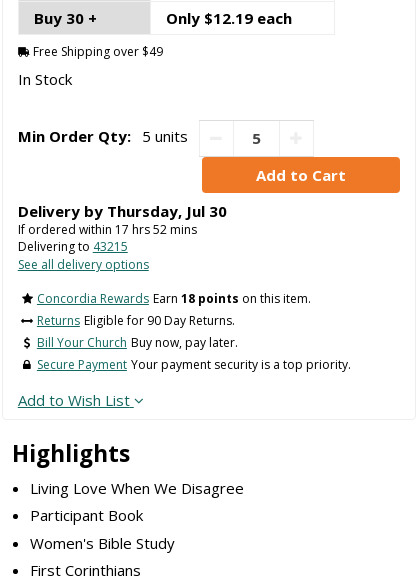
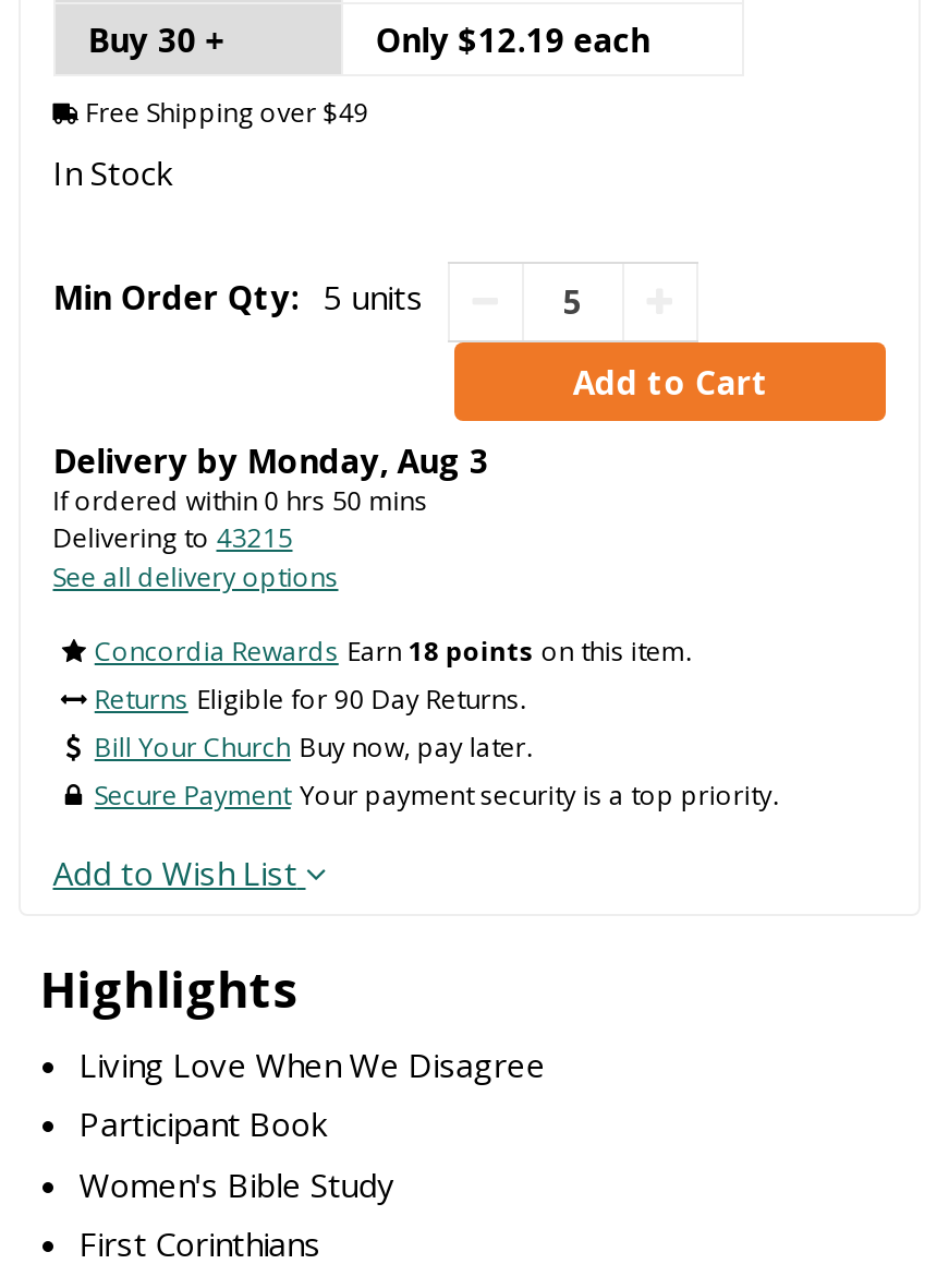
- Delivery by Thursday, Jul 30
+ Delivery by Monday, Aug 3

- If ordered within 17 hrs 52mins
+ If ordered within 0 hrs 50mins
